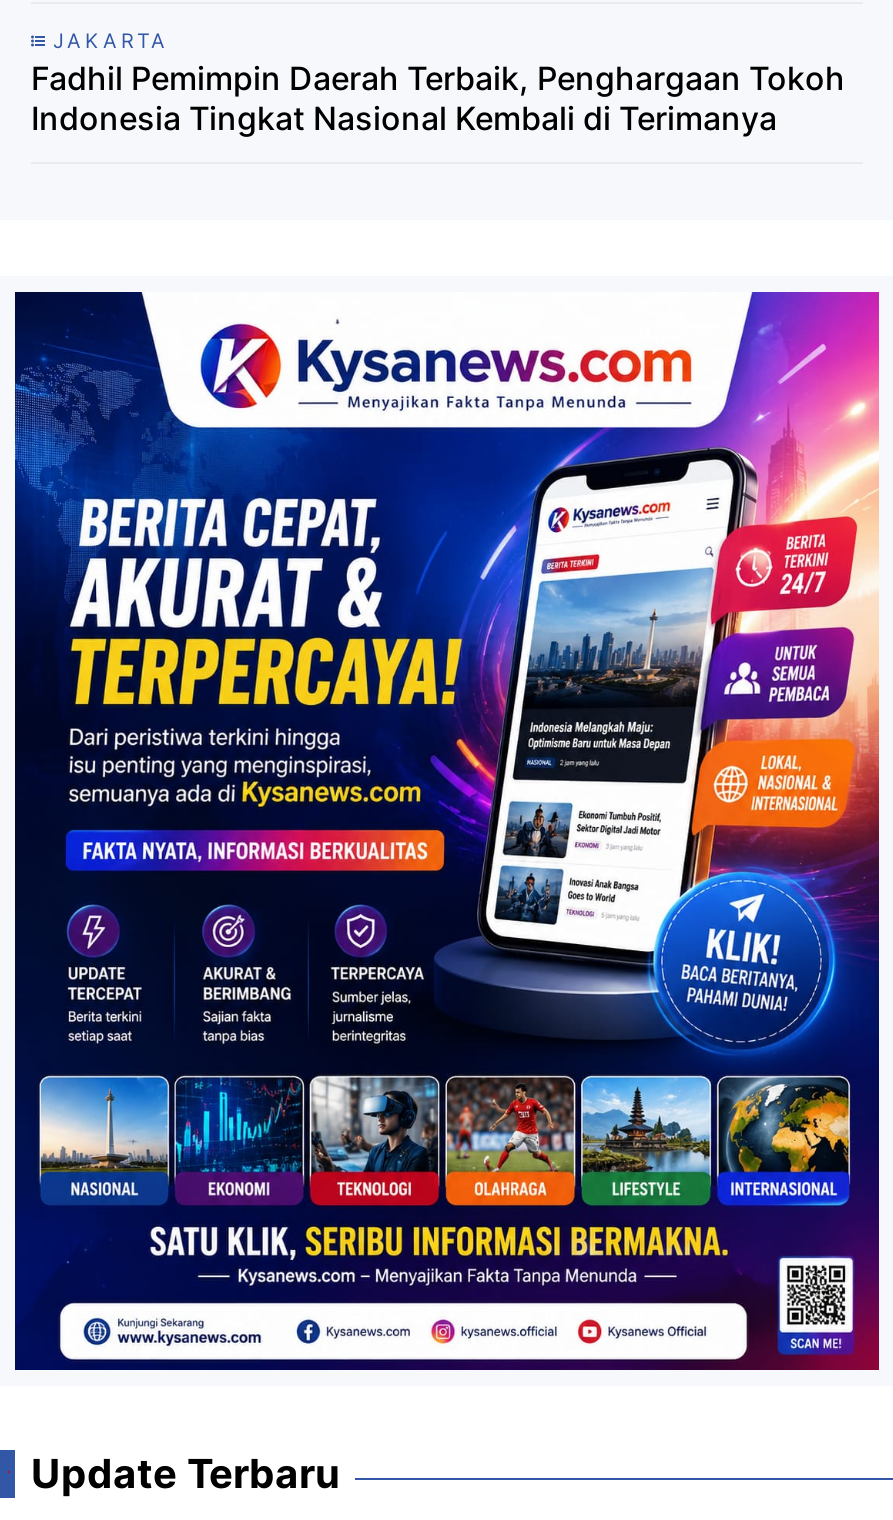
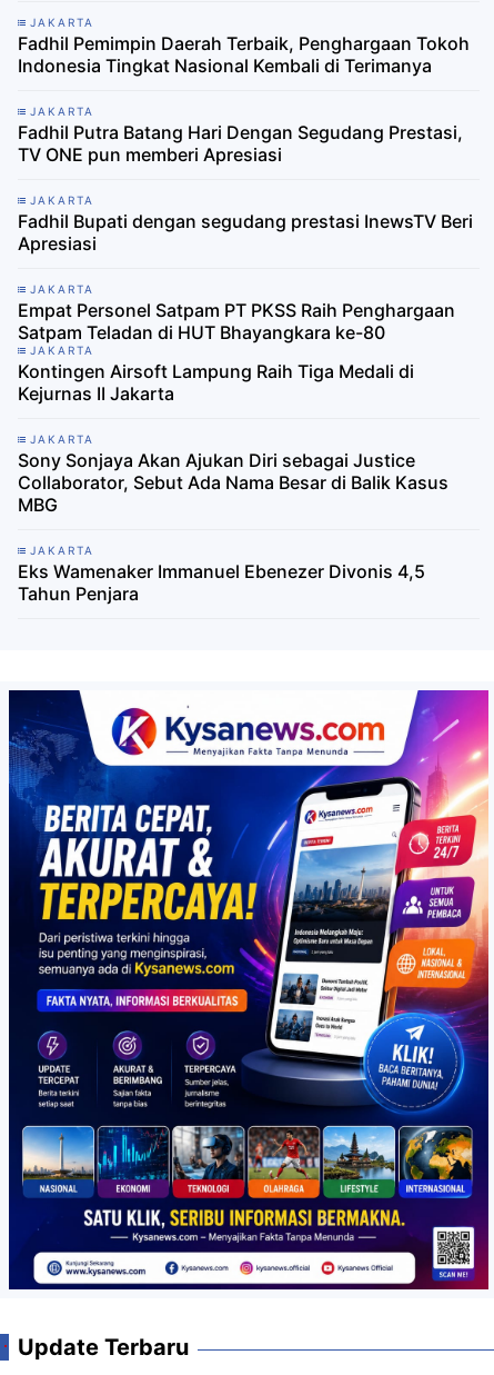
+ JAKARTA
+ Fadhil Putra Batang Hari Dengan Segudang Prestasi,
+ TV ONE pun memberi Apresiasi
+ JAKARTA
+ Fadhil Bupati dengan segudang prestasi InewsTV Beri
+ Apresiasi
+ JAKARTA
+ Empat Personel Satpam PT PKSS Raih Penghargaan
+ Satpam Teladan di HUT Bhayangkara ke-80
+ JAKARTA
+ Kontingen Airsoft Lampung Raih Tiga Medali di
+ Kejurnas II Jakarta
+ JAKARTA
+ Sony Sonjaya Akan Ajukan Diri sebagai Justice
+ Collaborator, Sebut Ada Nama Besar di Balik Kasus
+ MBG
+ JAKARTA
+ Eks Wamenaker Immanuel Ebenezer Divonis 4,5
+ Tahun Penjara
